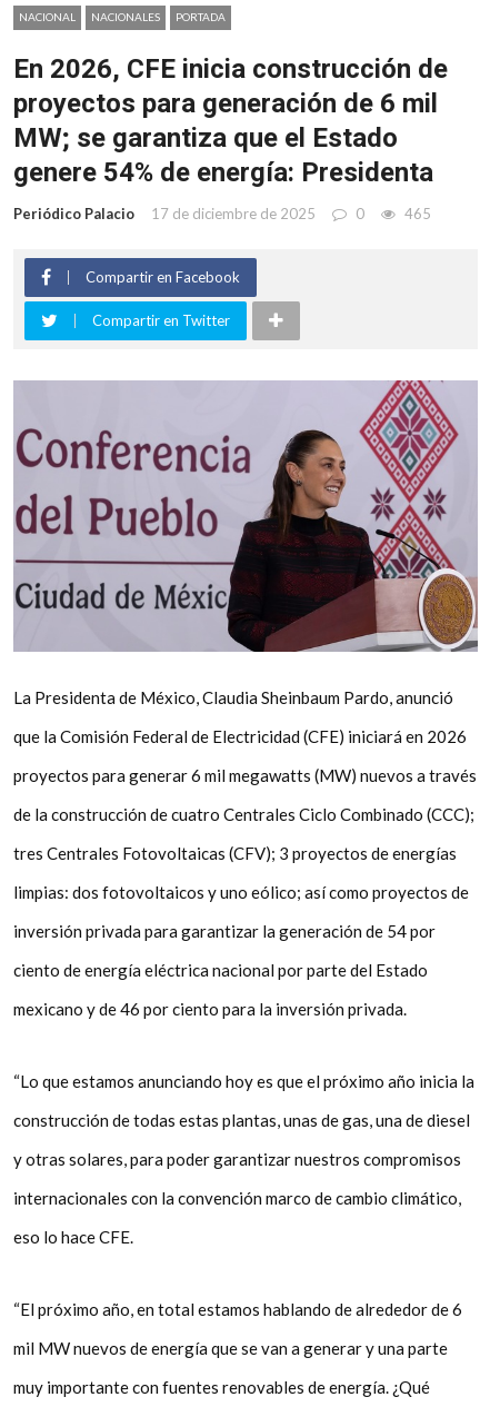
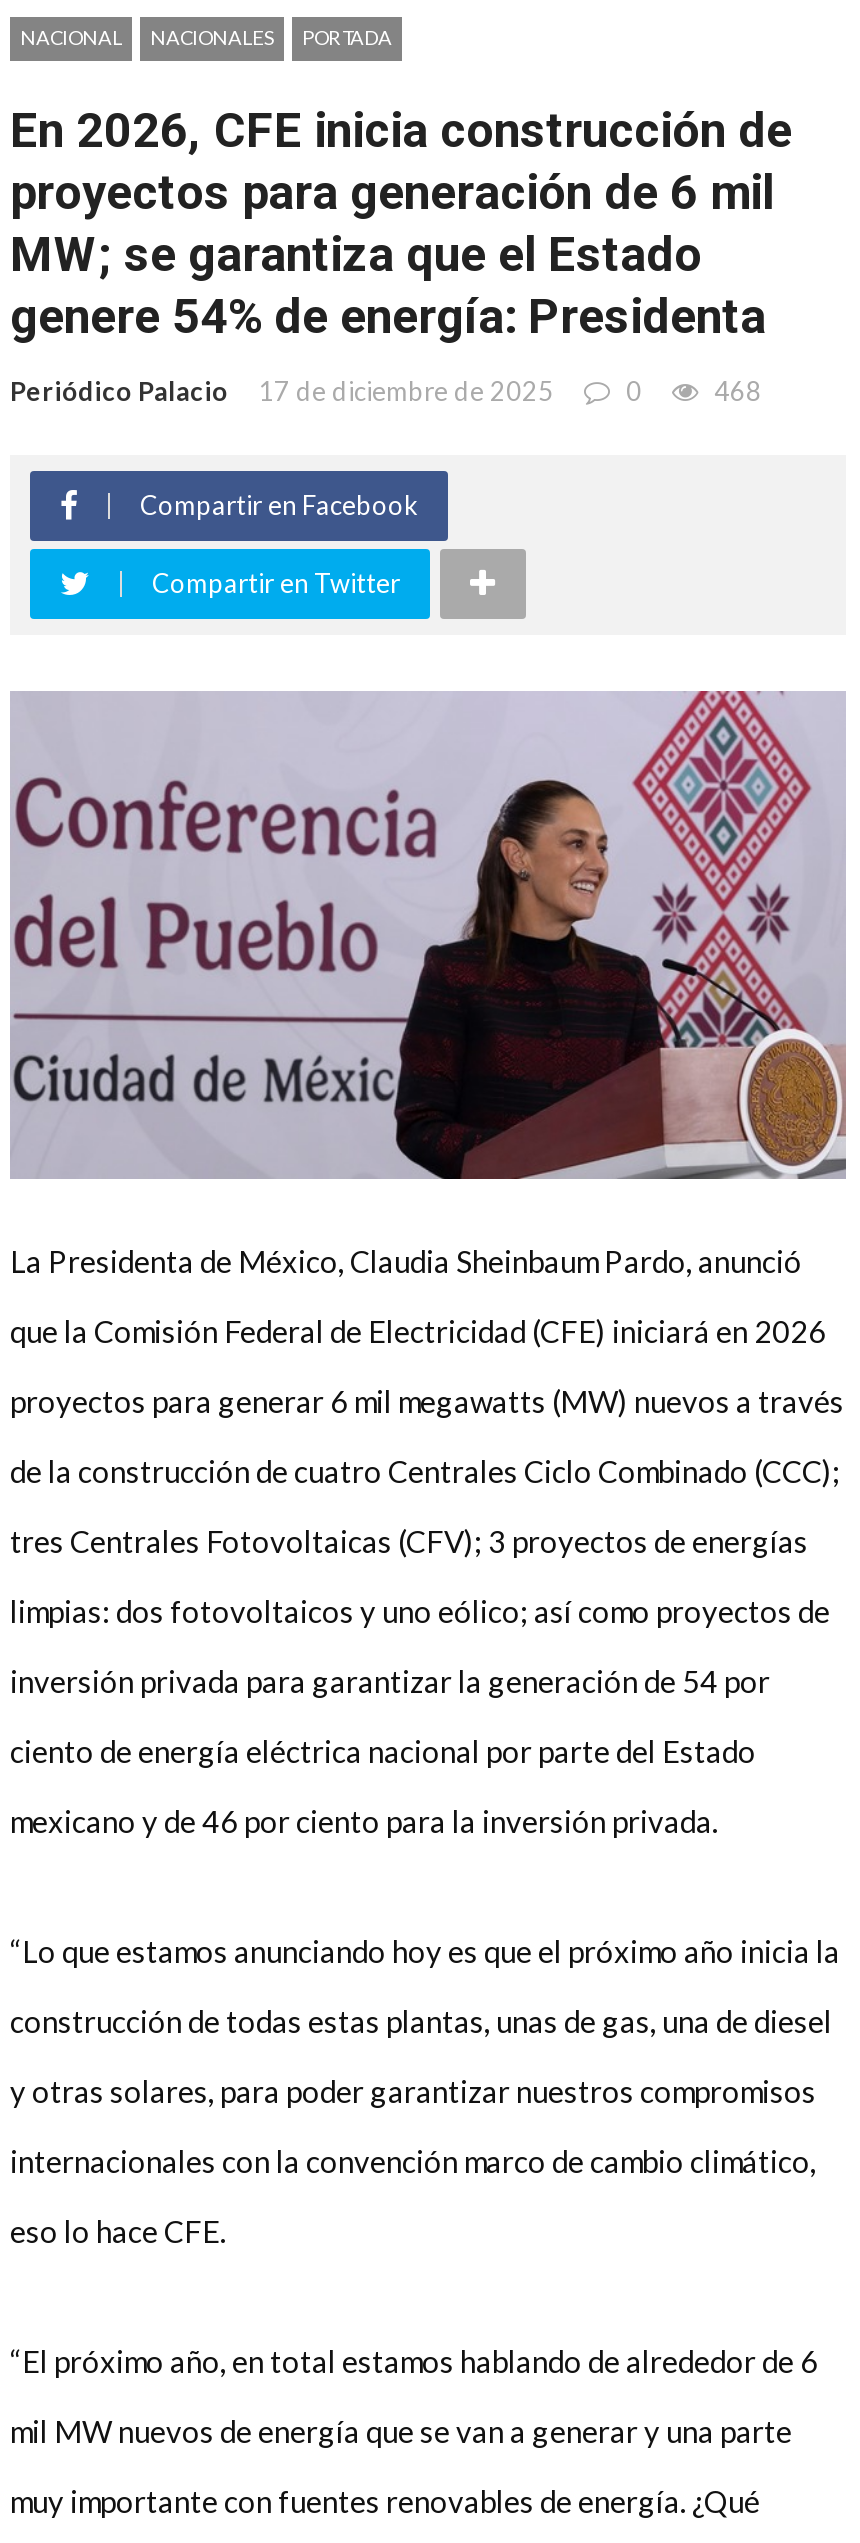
- 465
+ 468
